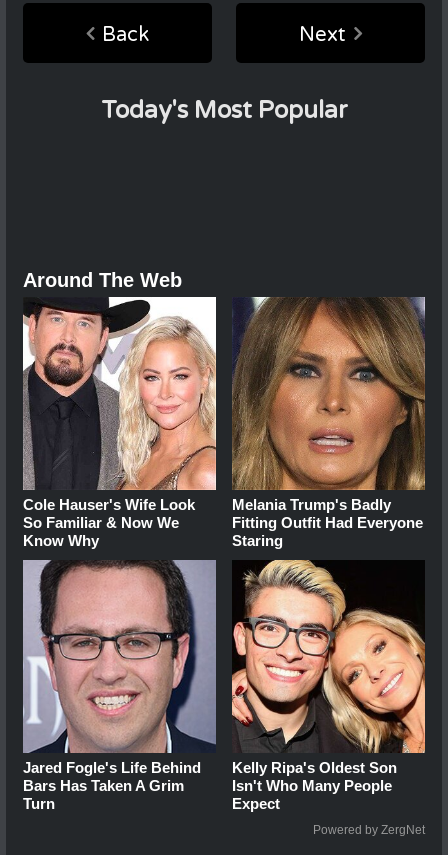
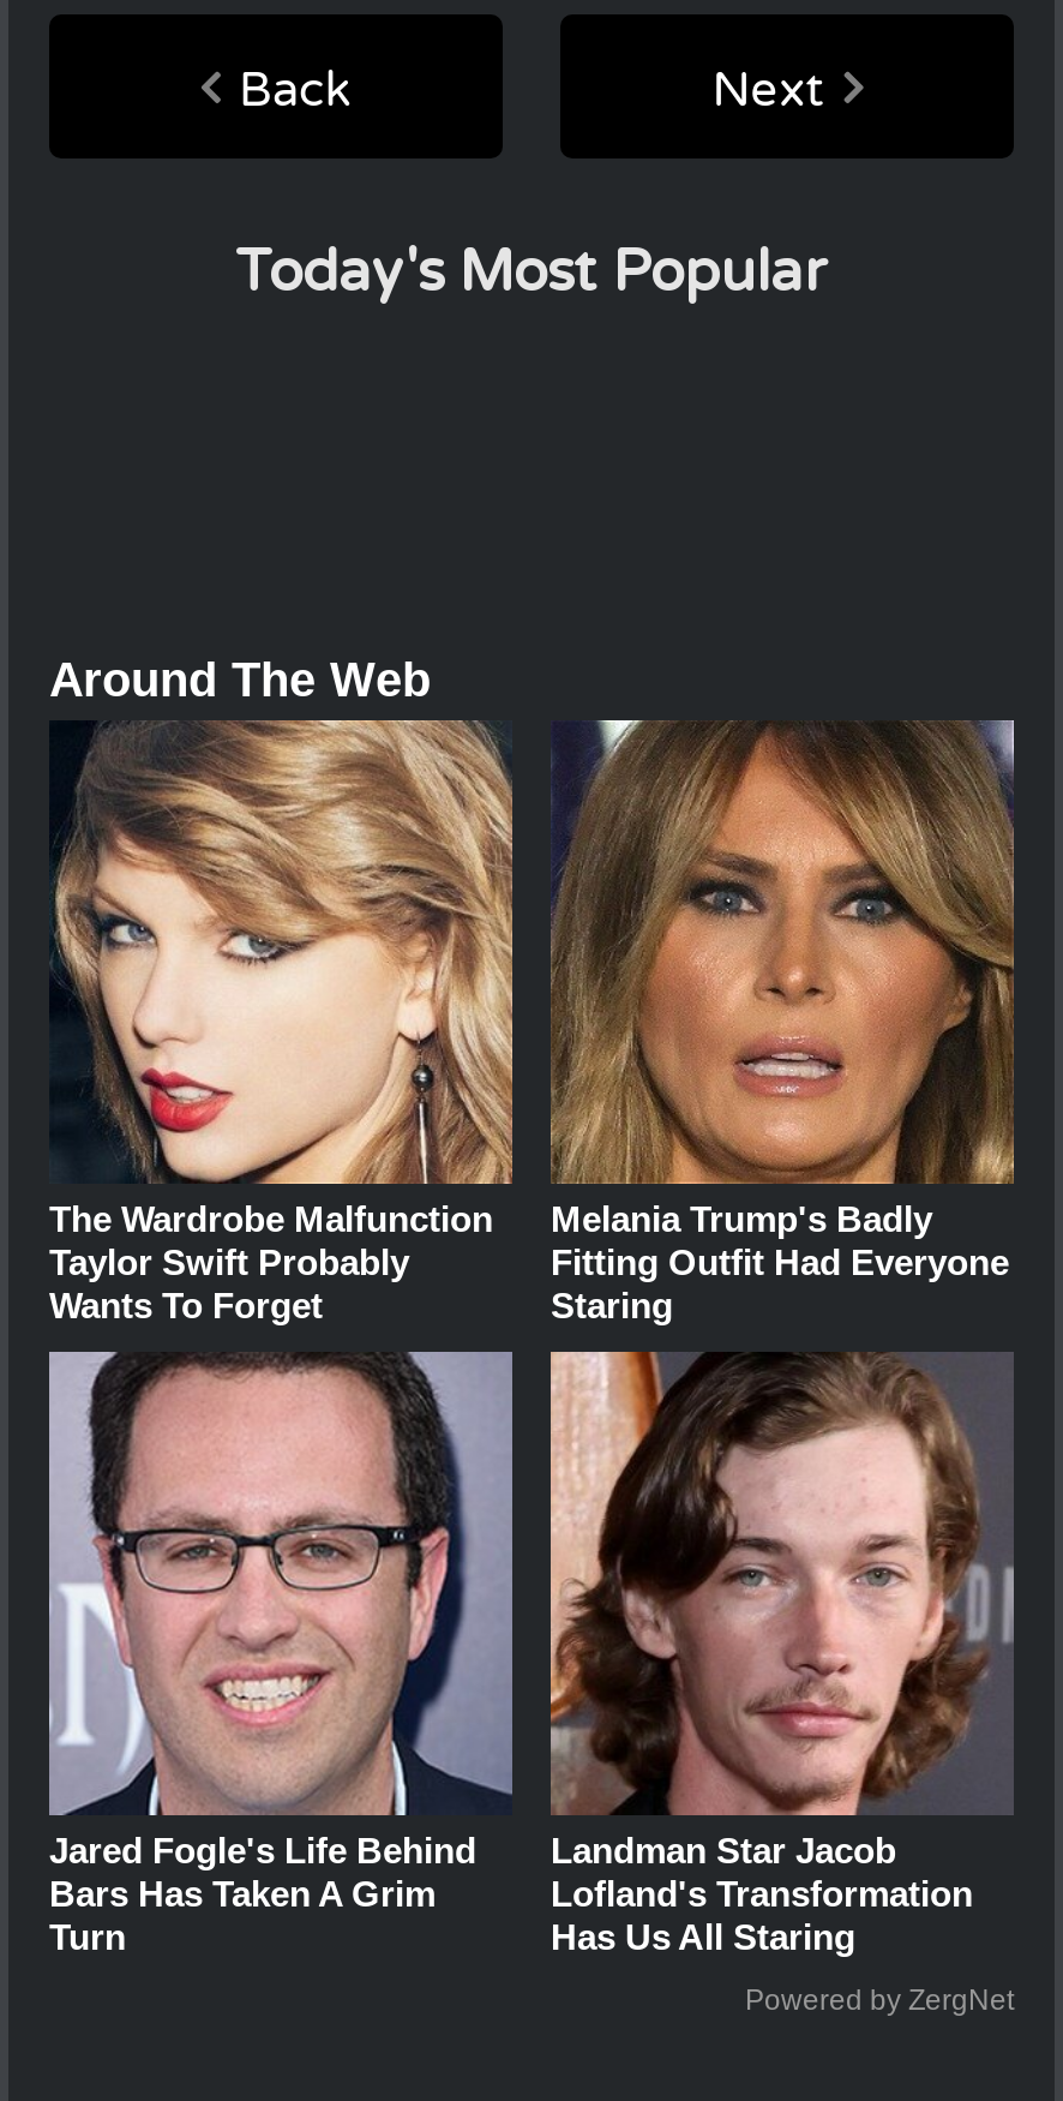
- [image]
- Cole Hauser's Wife Look
- So Familiar & Now We
- Know Why
+ [image]
+ The Wardrobe Malfunction
+ Taylor Swift Probably
+ Wants To Forget

- [image]
- Kelly Ripa's Oldest Son
- Isn't Who Many People
- Expect
+ [image]
+ Landman Star Jacob
+ Lofland's Transformation
+ Has Us All Staring
